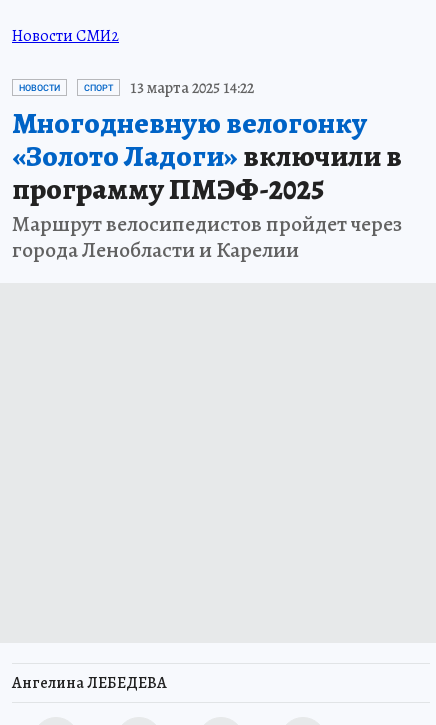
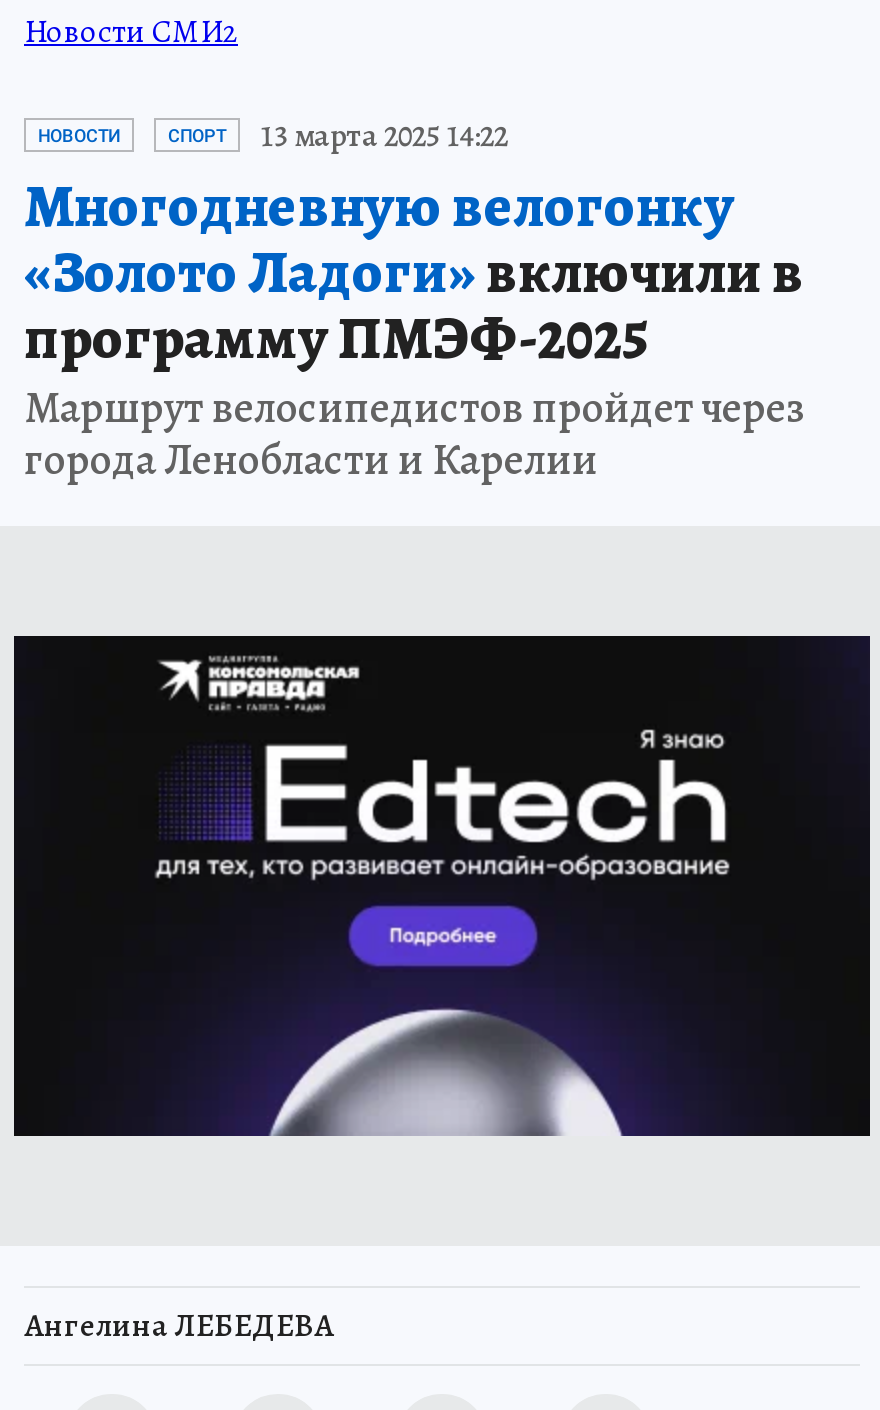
+ [image]
